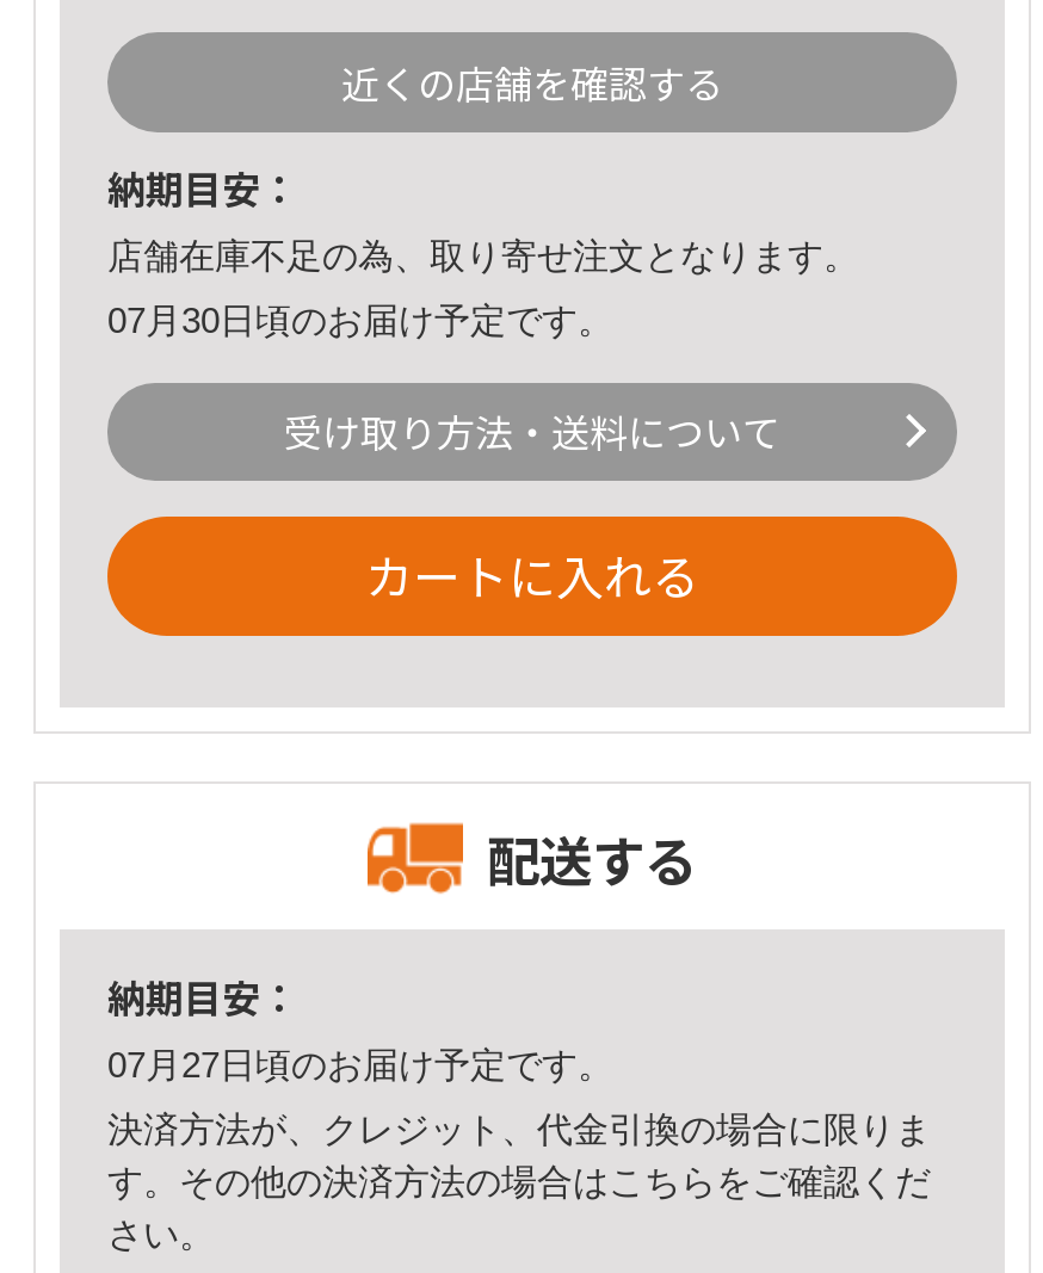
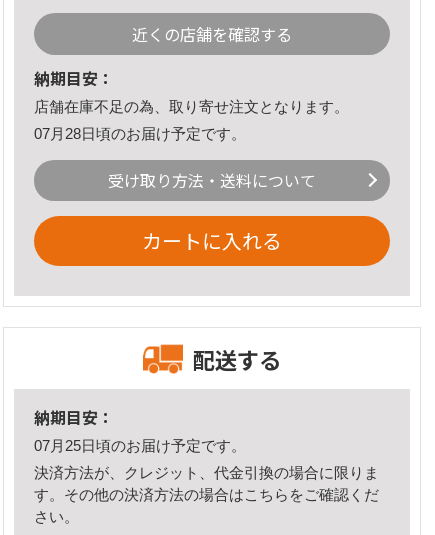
- 07月30日頃のお届け予定です。
+ 07月28日頃のお届け予定です。

- 07月27日頃のお届け予定です。
+ 07月25日頃のお届け予定です。
